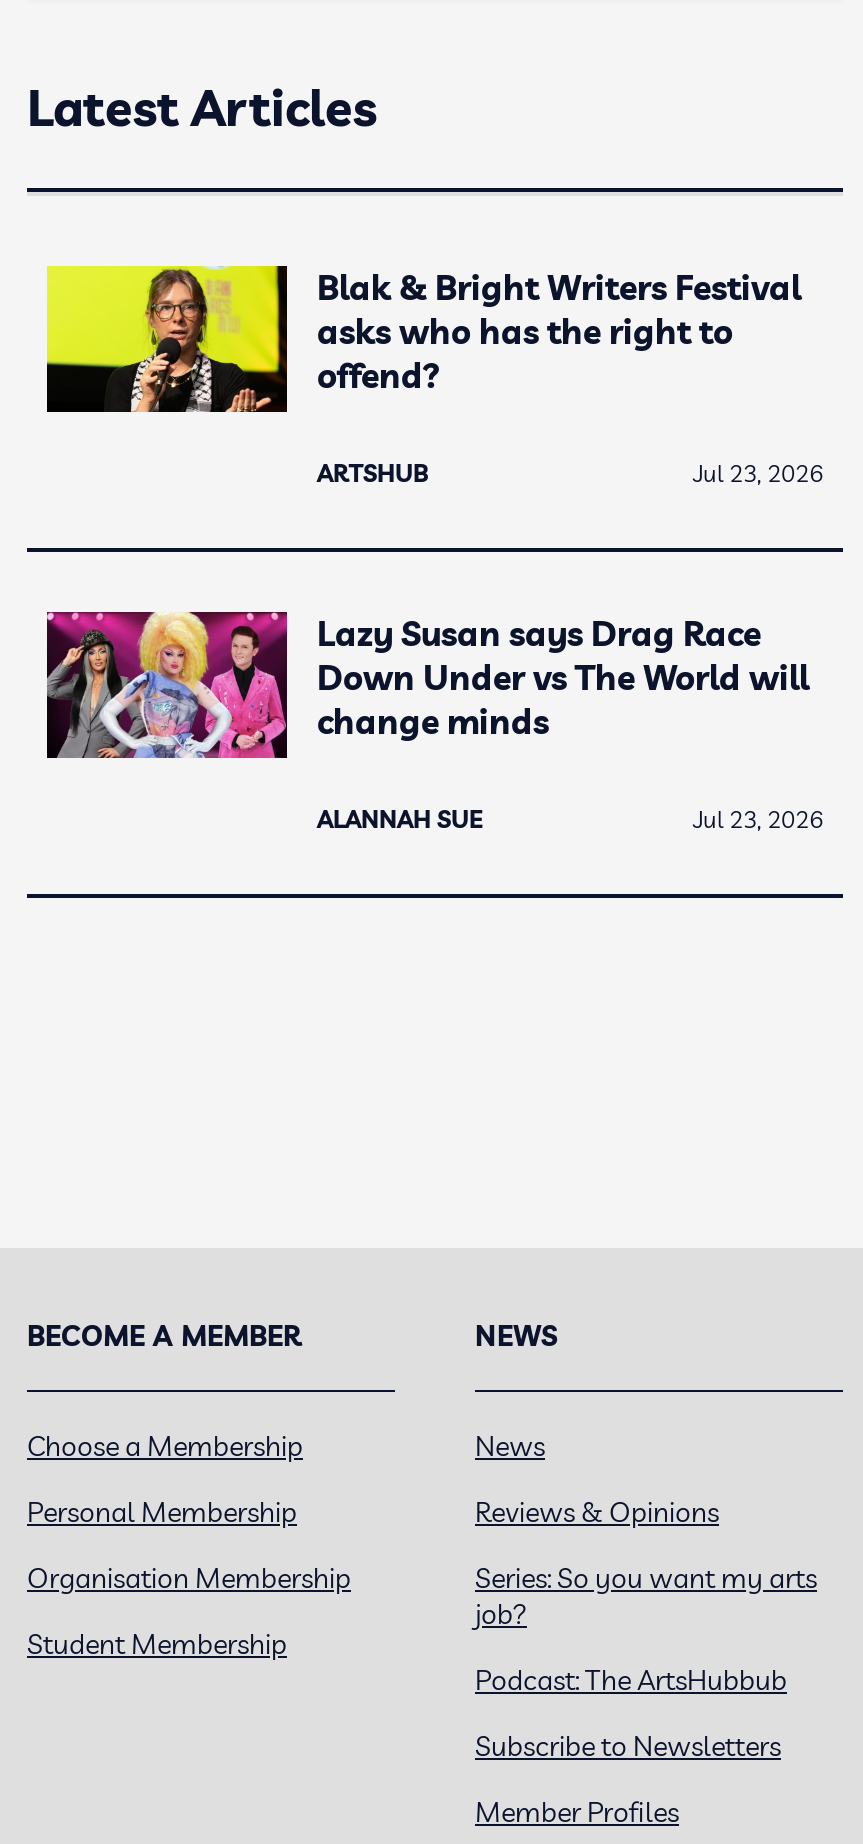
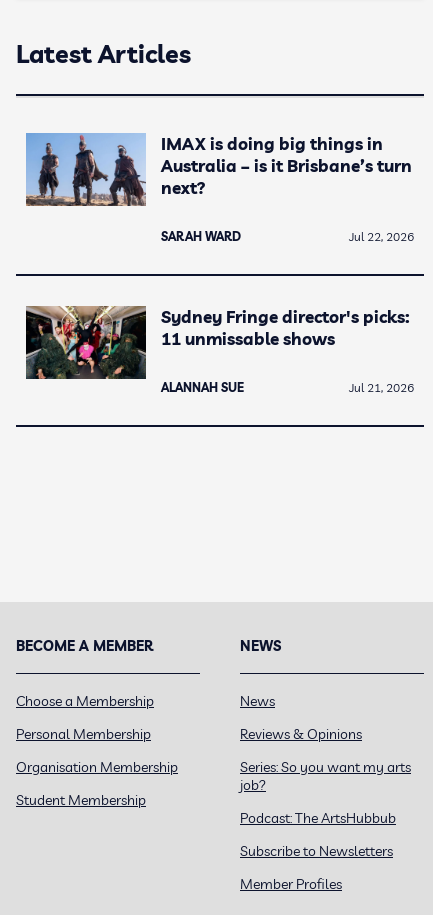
- [image]
- Blak & Bright Writers Festival
- asks who has the right to
- offend?
+ [image]
+ IMAX is doing big things in
+ Australia – is it Brisbane’s turn
+ next?

- ARTSHUB
- Jul 23, 2026
+ SARAH WARD
+ Jul 22, 2026

- [image]
- Lazy Susan says Drag Race
- Down Under vs The World will
- change minds
+ [image]
+ Sydney Fringe director's picks:
+ 11 unmissable shows

- Jul 23, 2026
+ Jul 21, 2026
